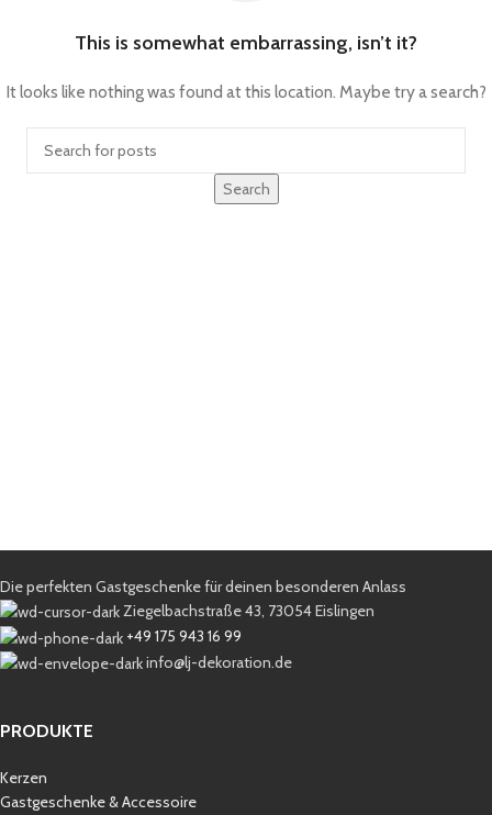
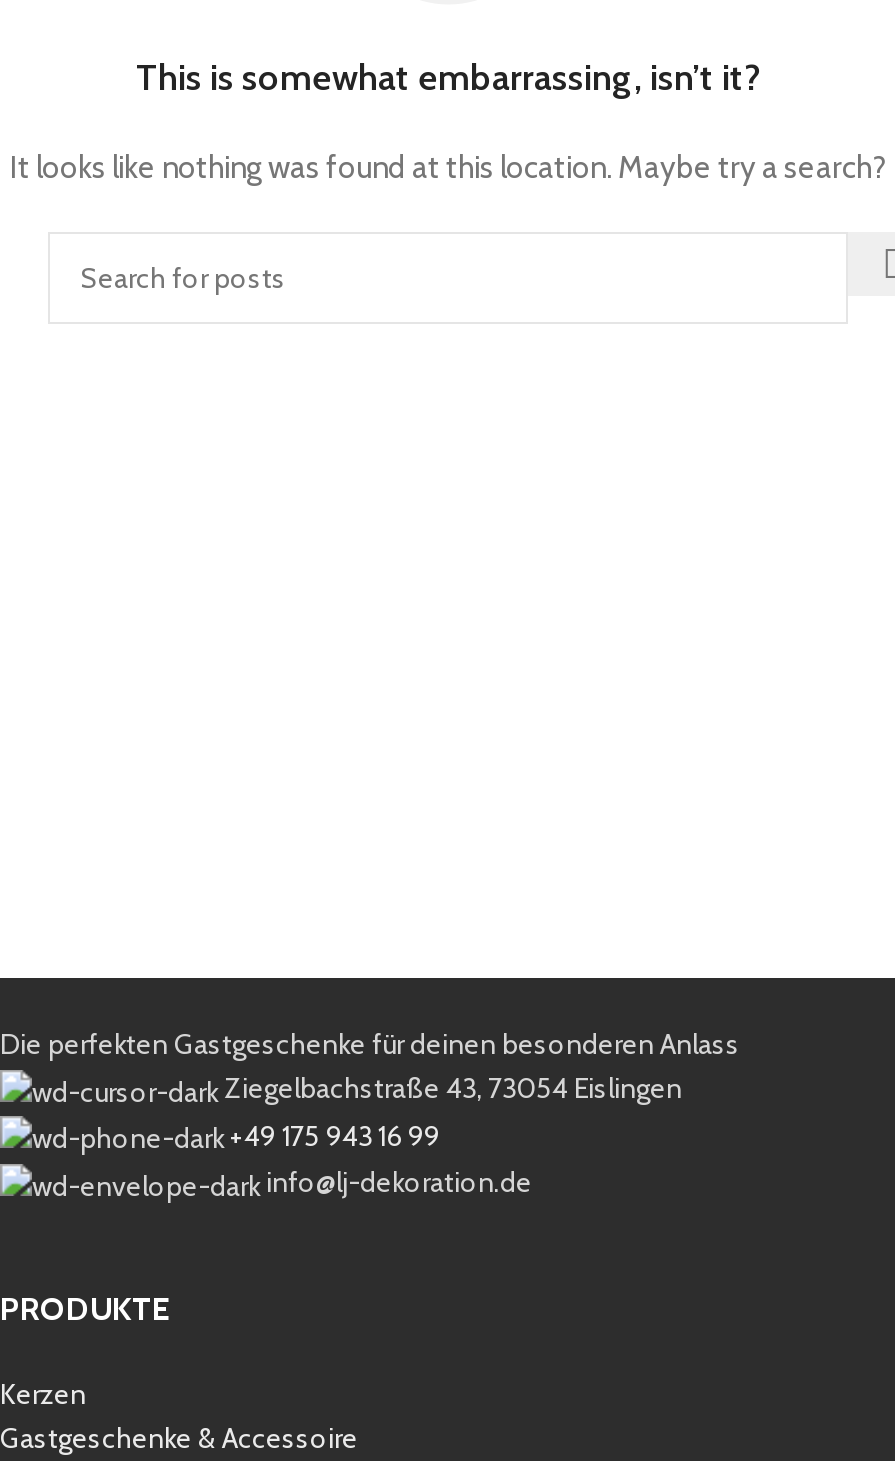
- Search
